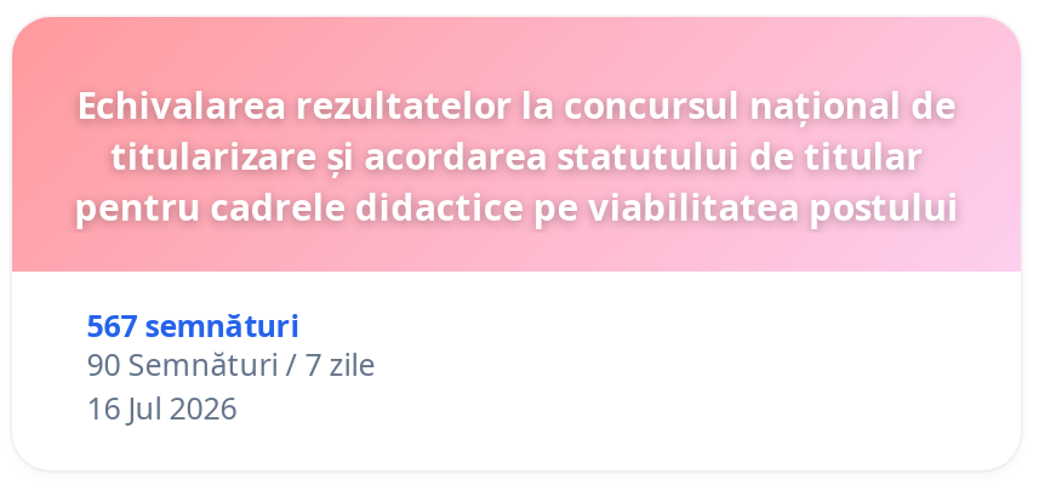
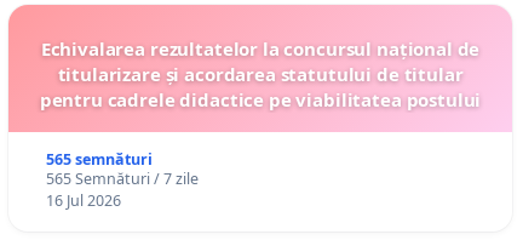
- 567 semnături
+ 565 semnături

- 90 Semnături / 7 zile
+ 565 Semnături / 7 zile
